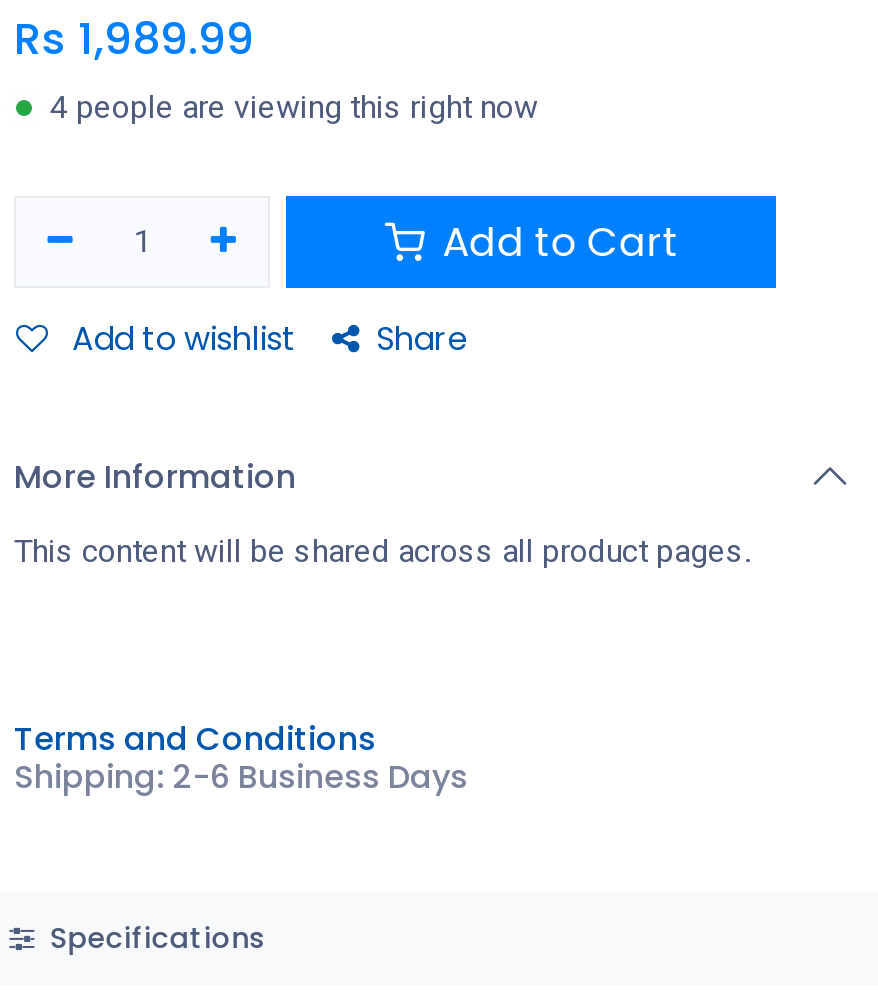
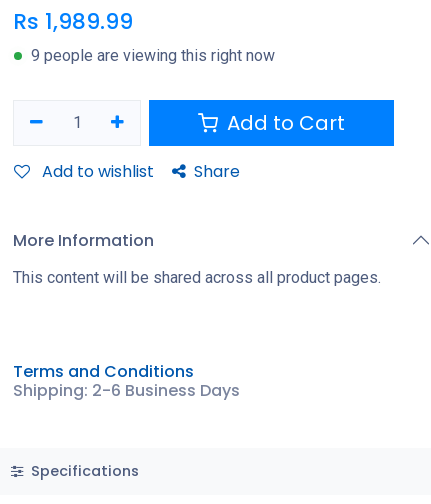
- 4 people are viewing this right now
+ 9 people are viewing this right now
